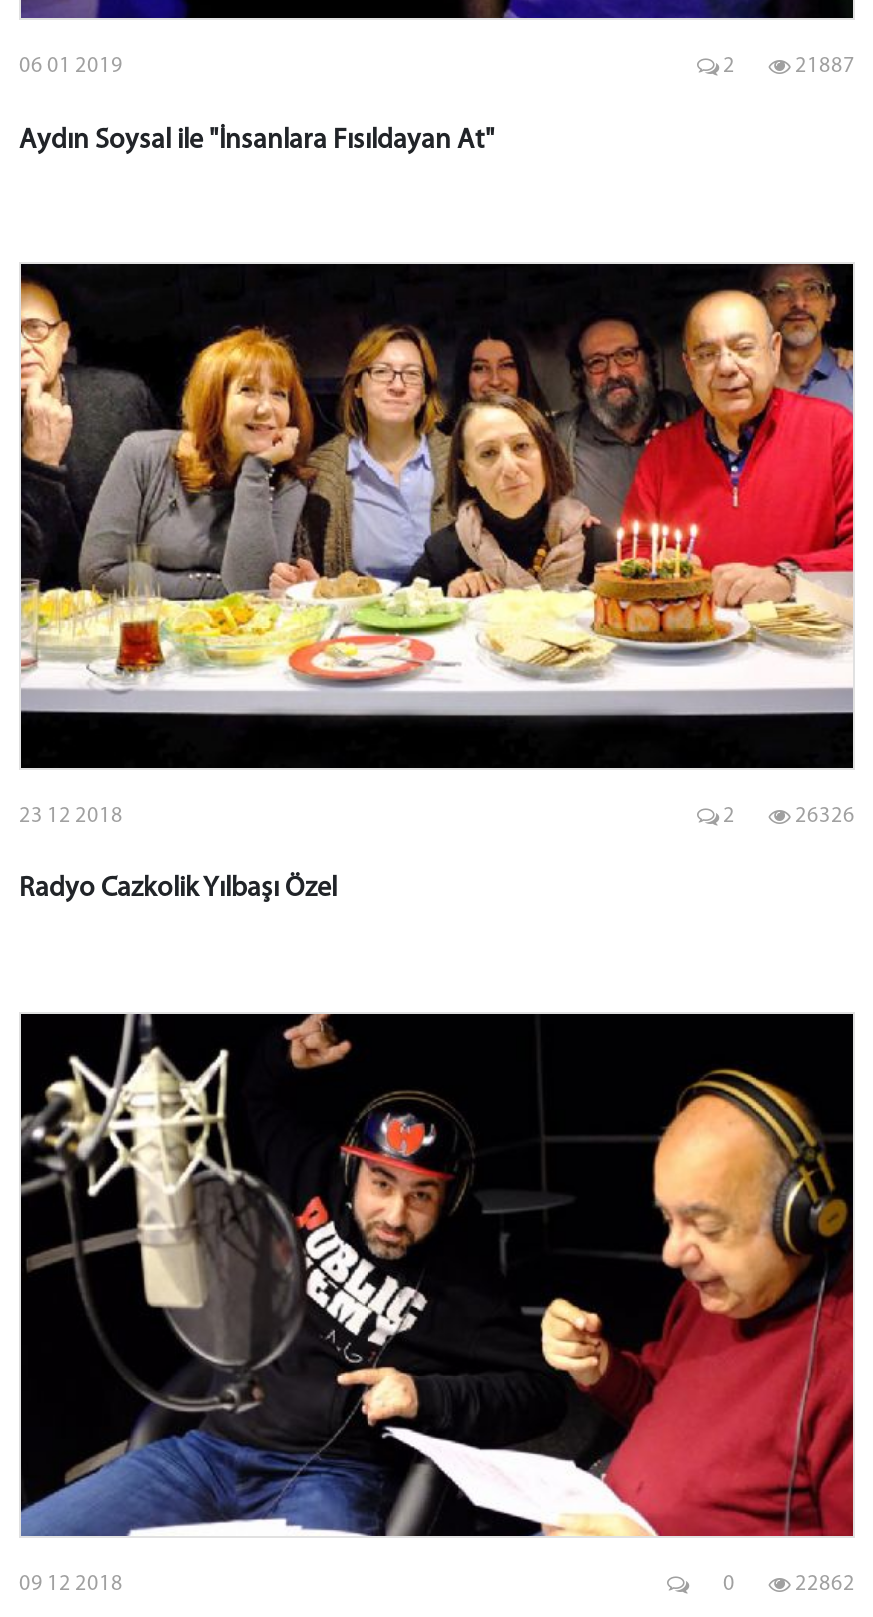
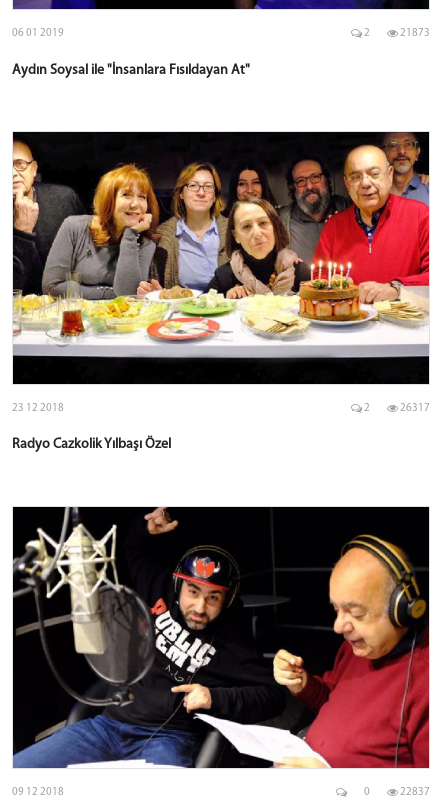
- 21887
+ 21873

- 26326
+ 26317

- 22862
+ 22837
